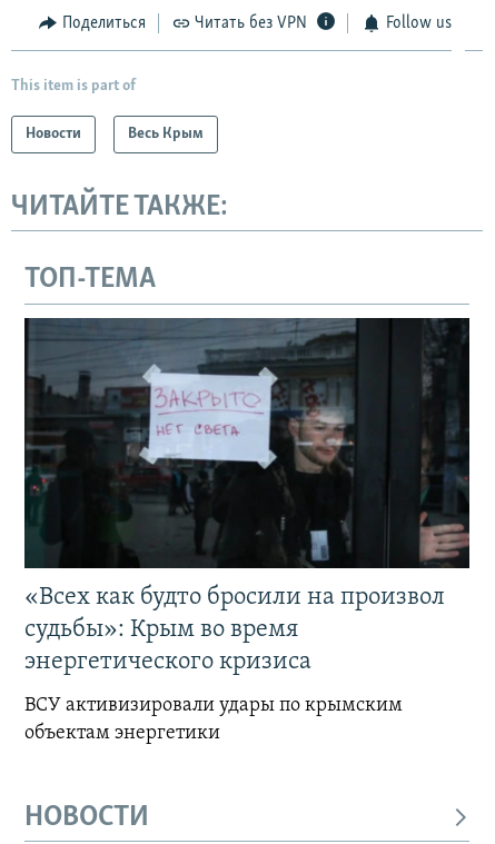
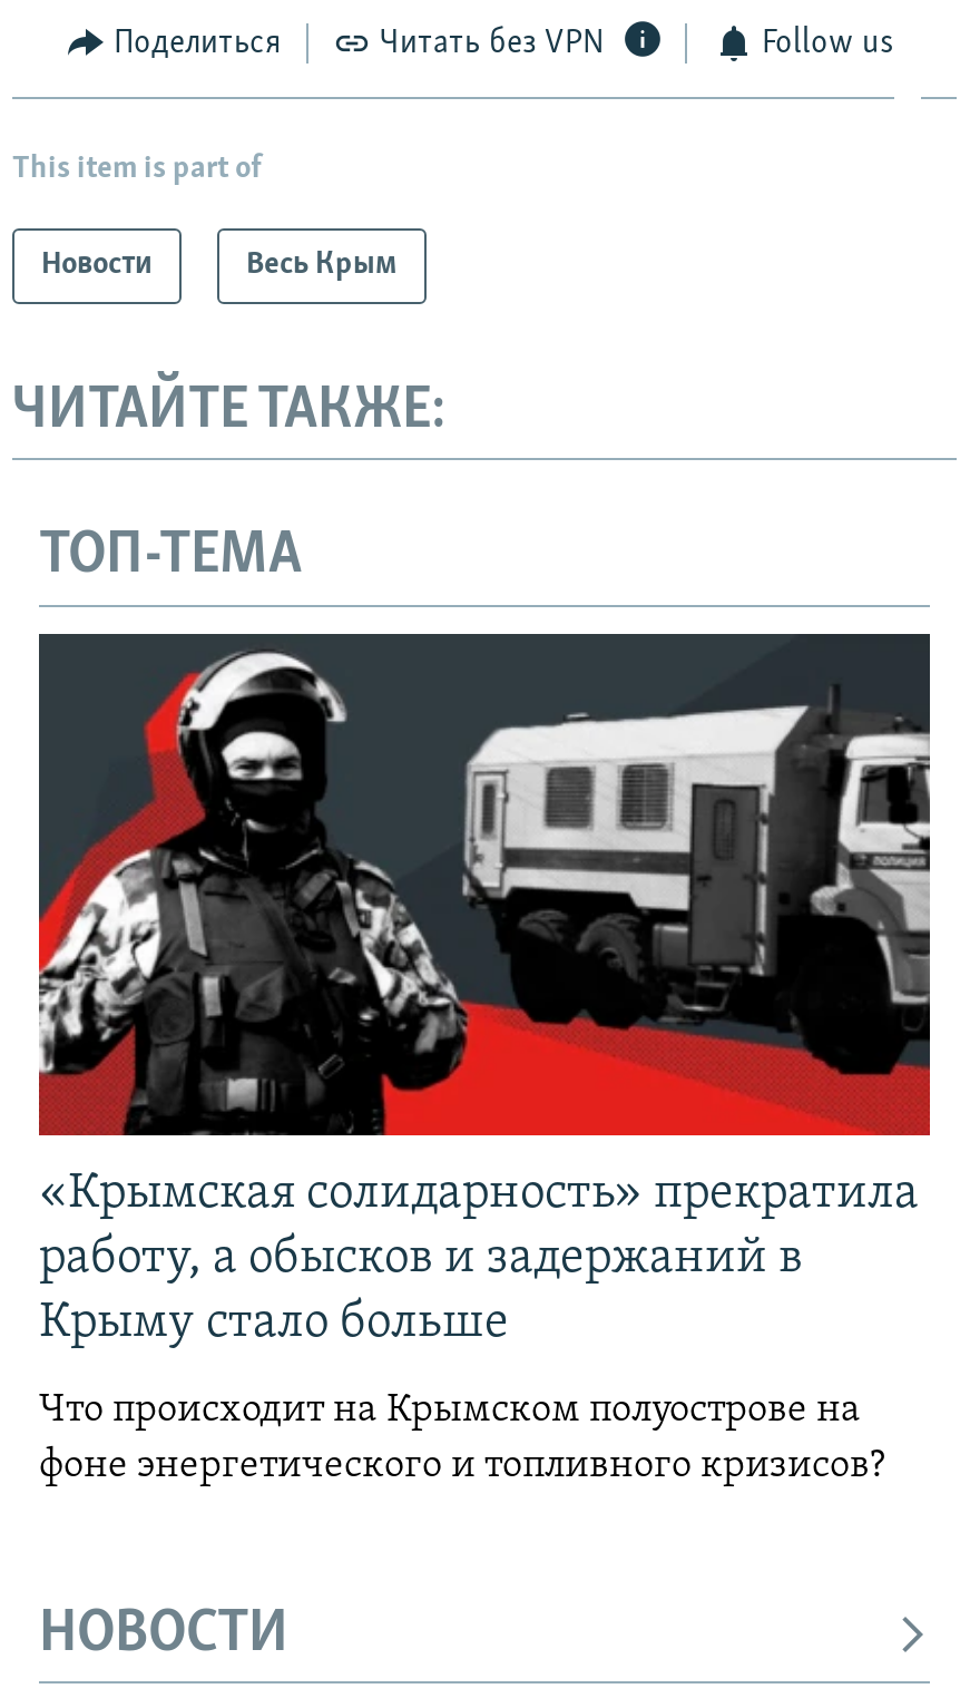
- [image]
- «Всех как будто бросили на произвол
- судьбы»: Крым во время
- энергетического кризиса
+ [image]
+ «Крымская солидарность» прекратила
+ работу, а обысков и задержаний в
+ Крыму стало больше

- ВСУ активизировали удары по крымским
- объектам энергетики
+ Что происходит на Крымском полуострове на
+ фоне энергетического и топливного кризисов?
